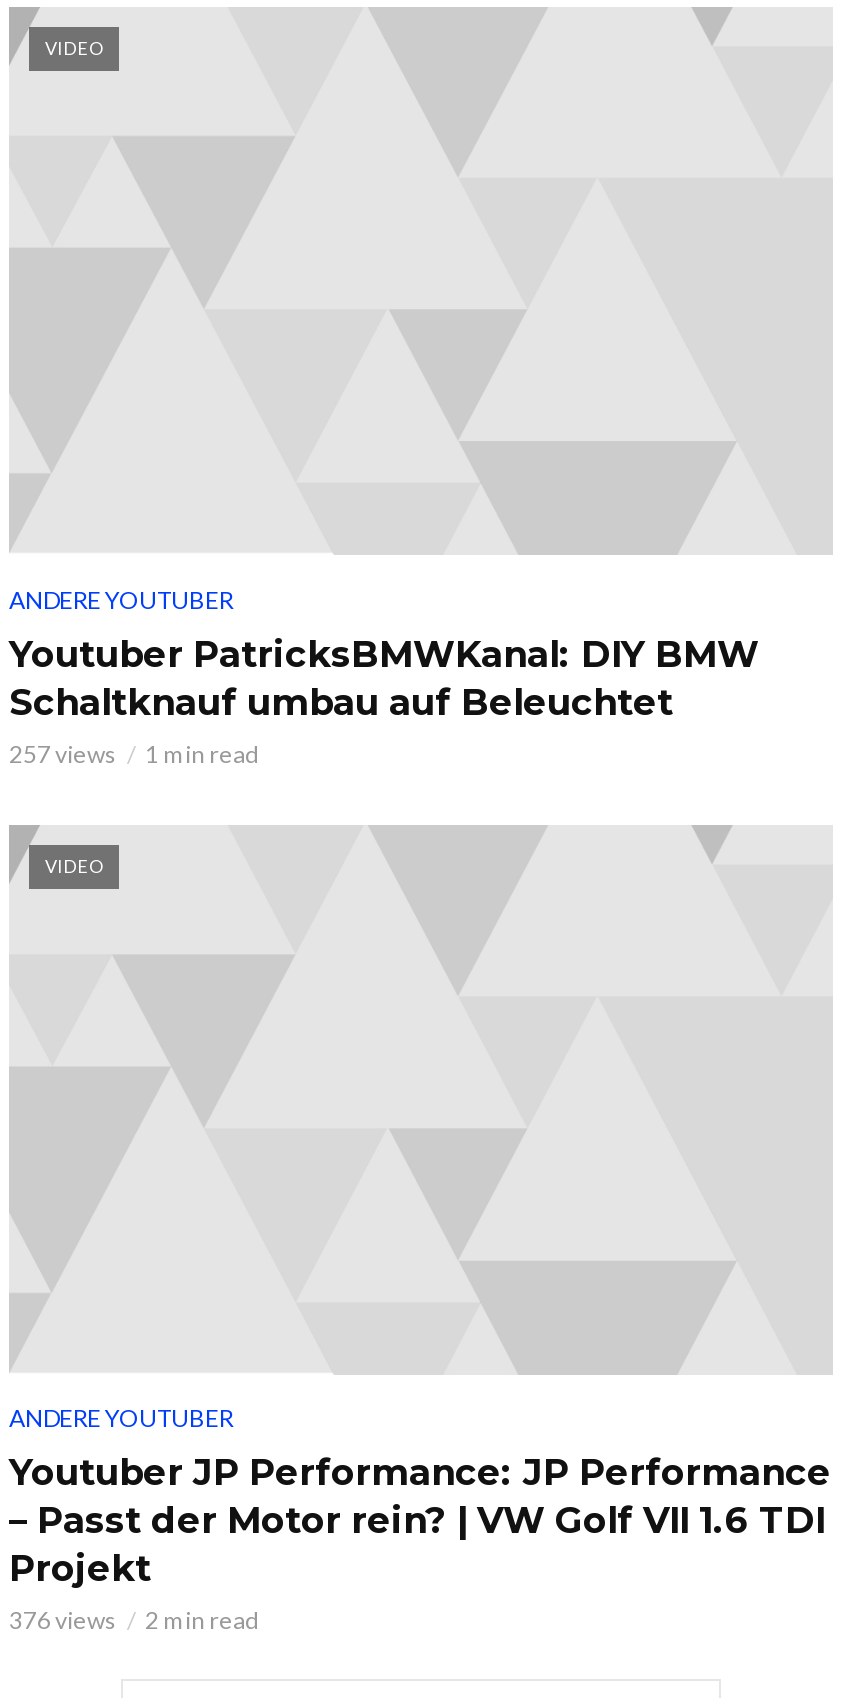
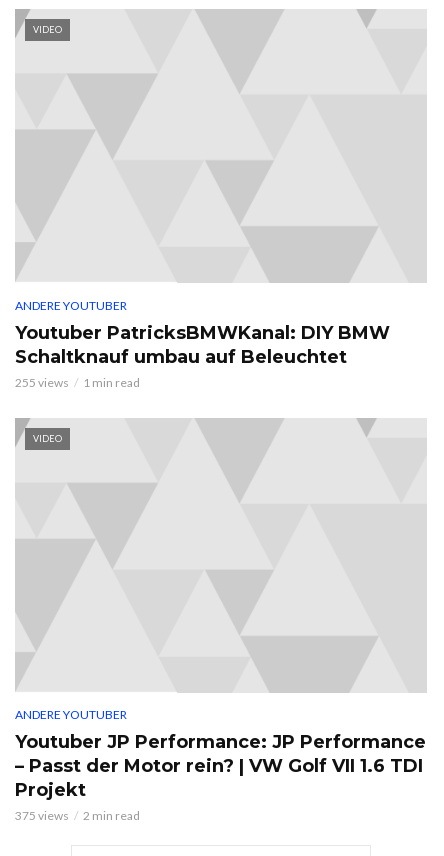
- 257 views 1 min read
+ 255 views 1 min read

- 376 views 2 min read
+ 375 views 2 min read
